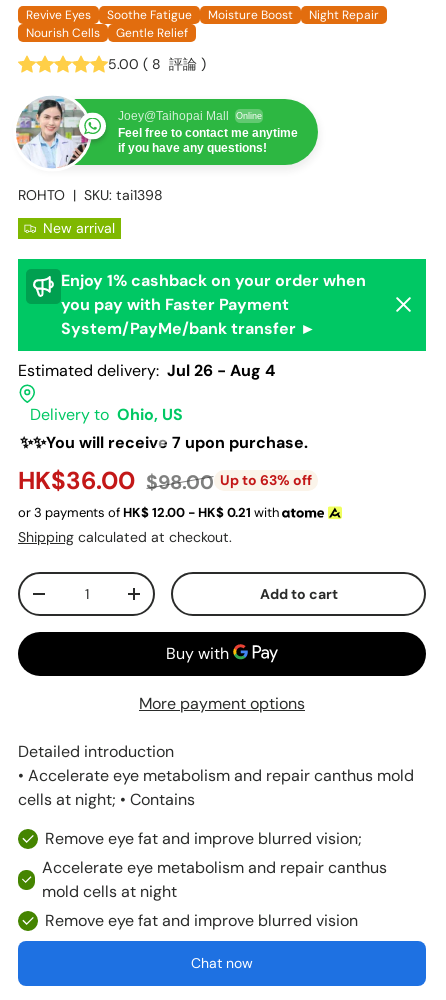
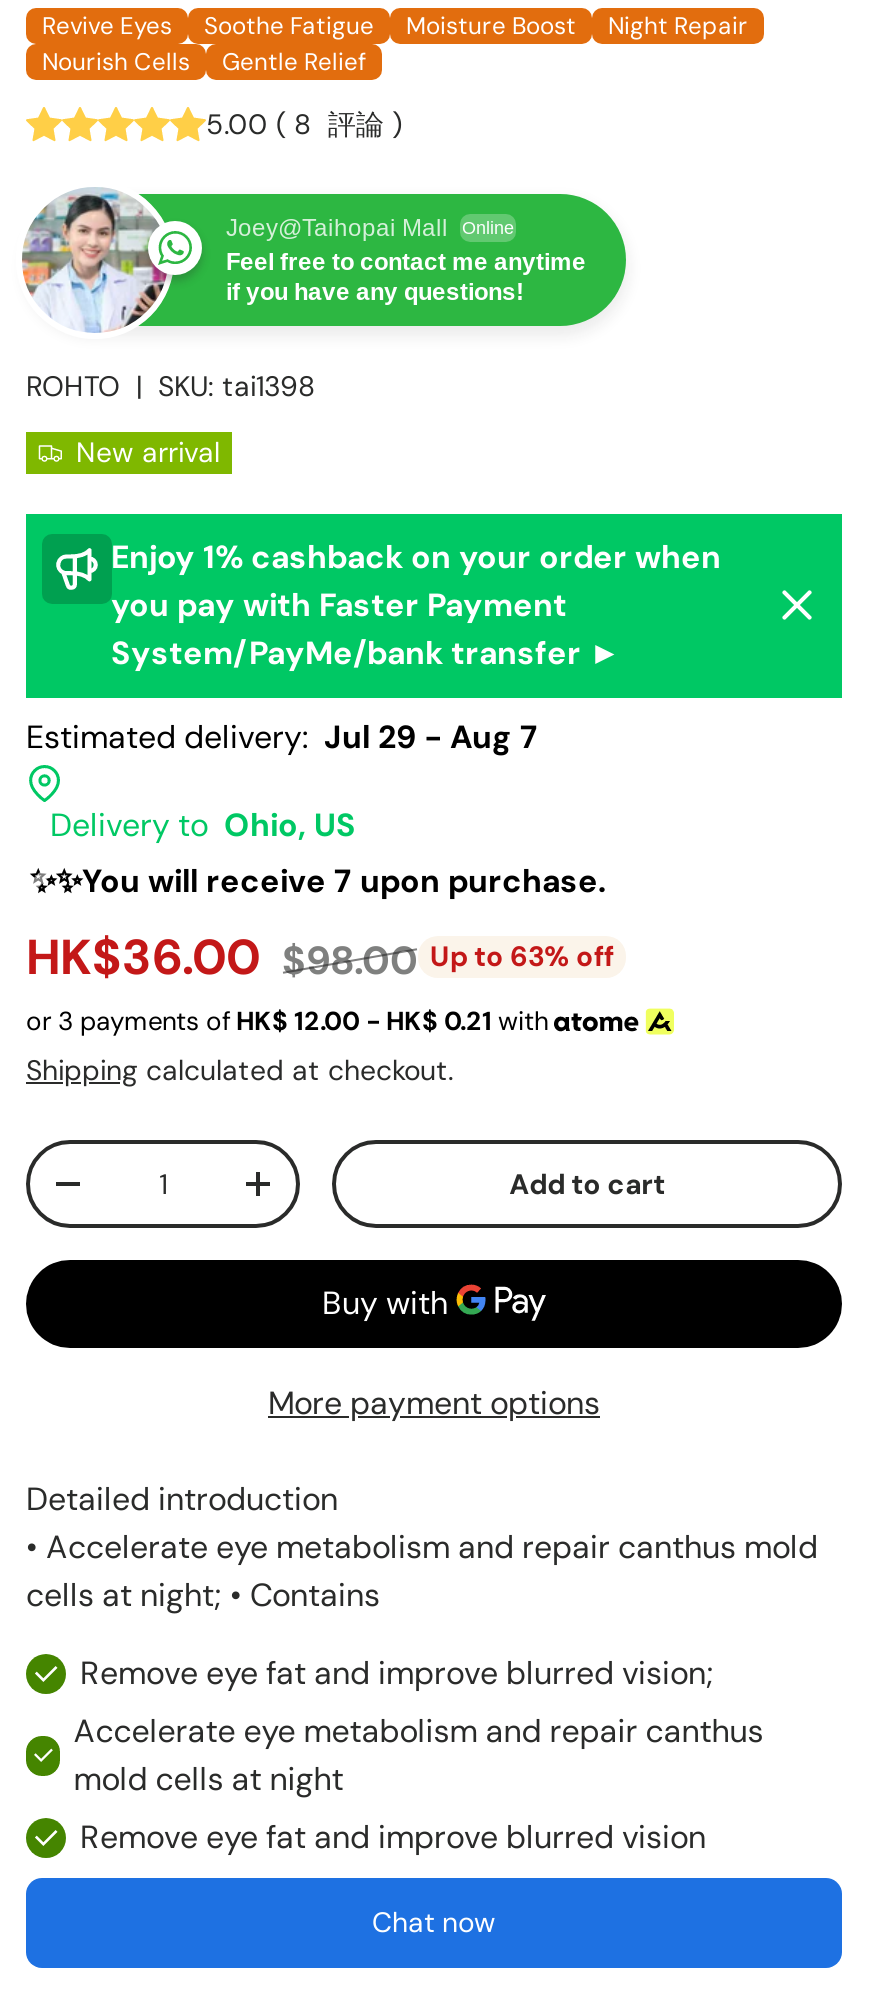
- Estimated delivery: Jul 26 - Aug 4
+ Estimated delivery: Jul 29 - Aug 7
